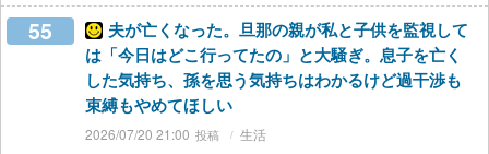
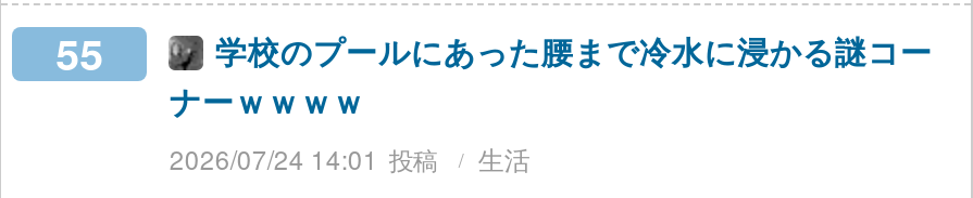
- 夫が亡くなった。旦那の親が私と子供を監視して
- は「今日はどこ行ってたの」と大騒ぎ。息子を亡く
- した気持ち、孫を思う気持ちはわかるけど過干渉も
- 束縛もやめてほしい
- 2026/07/20 21:00
+ 学校のプールにあった腰まで冷水に浸かる謎コー
+ ナーｗｗｗｗ
+ 2026/07/24 14:01
